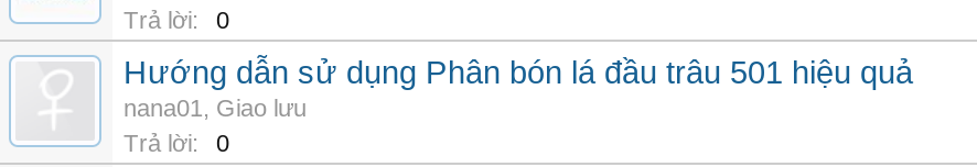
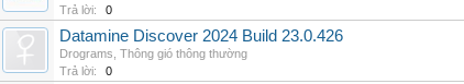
- Hướng dẫn sử dụng Phân bón lá đầu trâu 501 hiệu quả
- nana01, Giao lưu
+ Datamine Discover 2024 Build 23.0.426
+ Drograms, Thông gió thông thường
